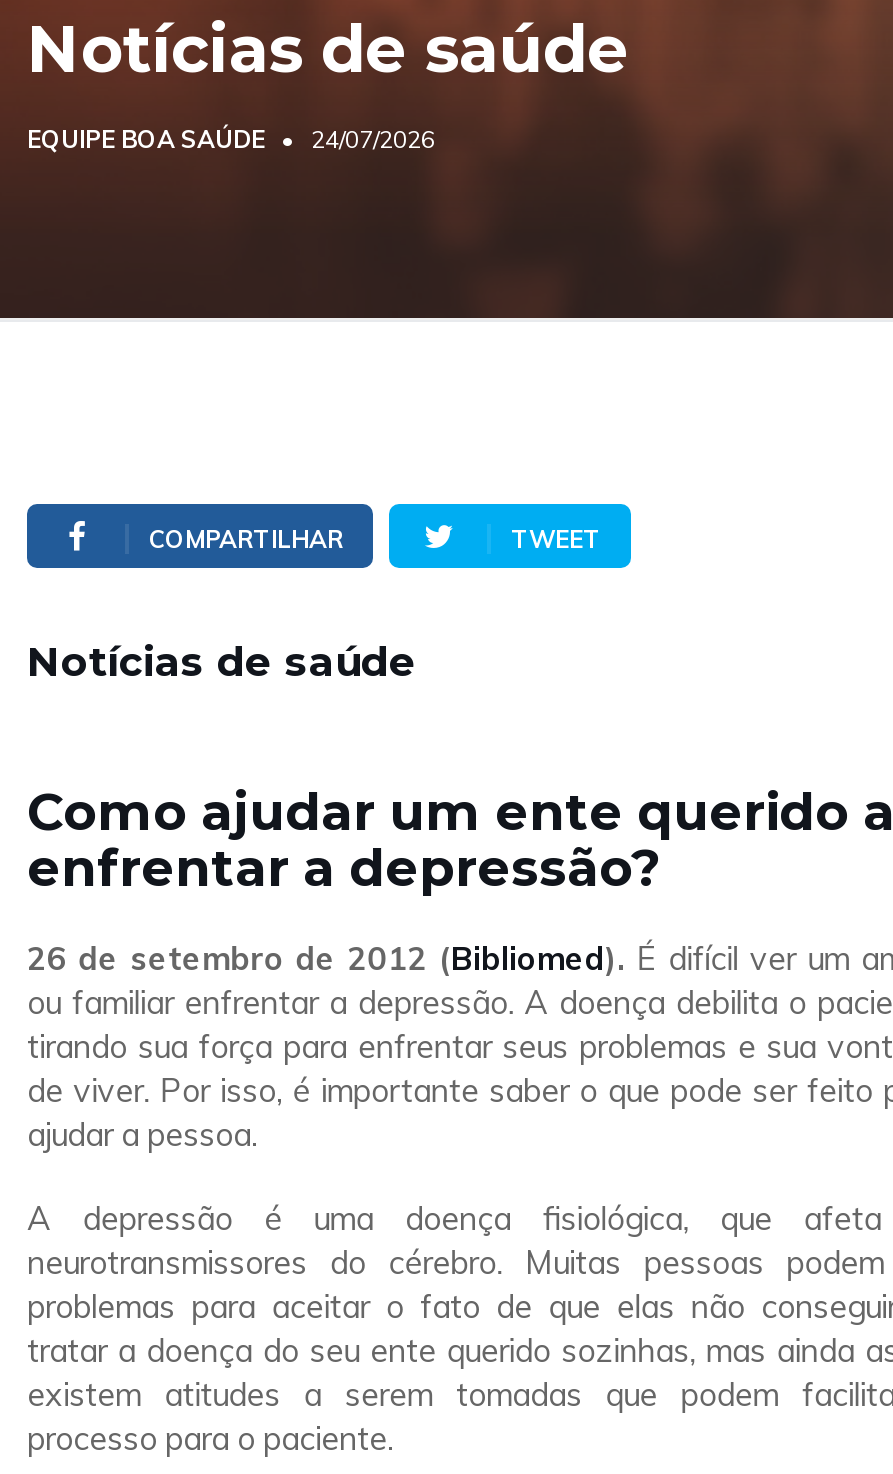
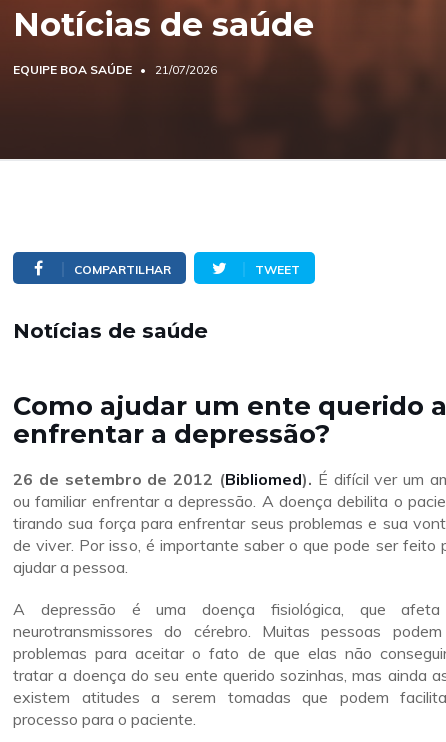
- EQUIPE BOA SAÚDE 24/07/2026
+ EQUIPE BOA SAÚDE 21/07/2026
